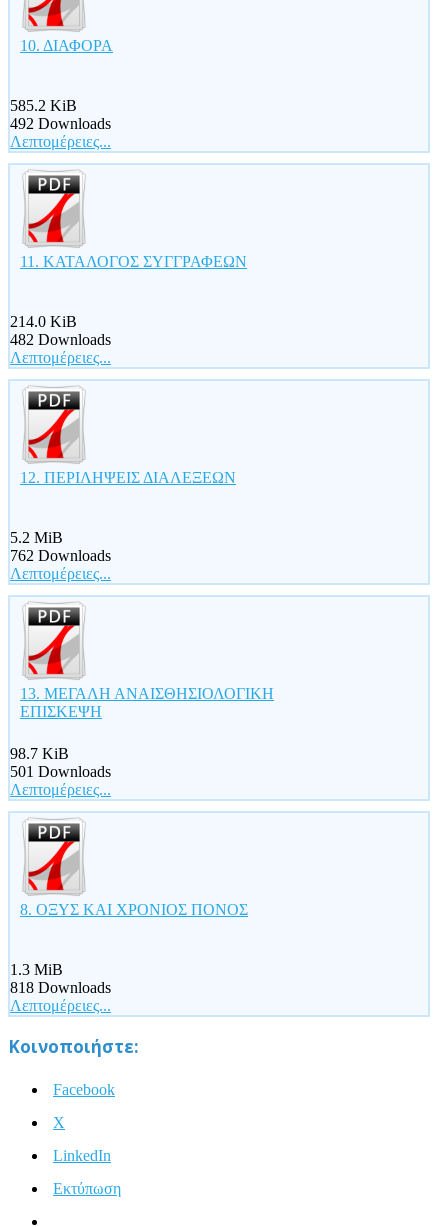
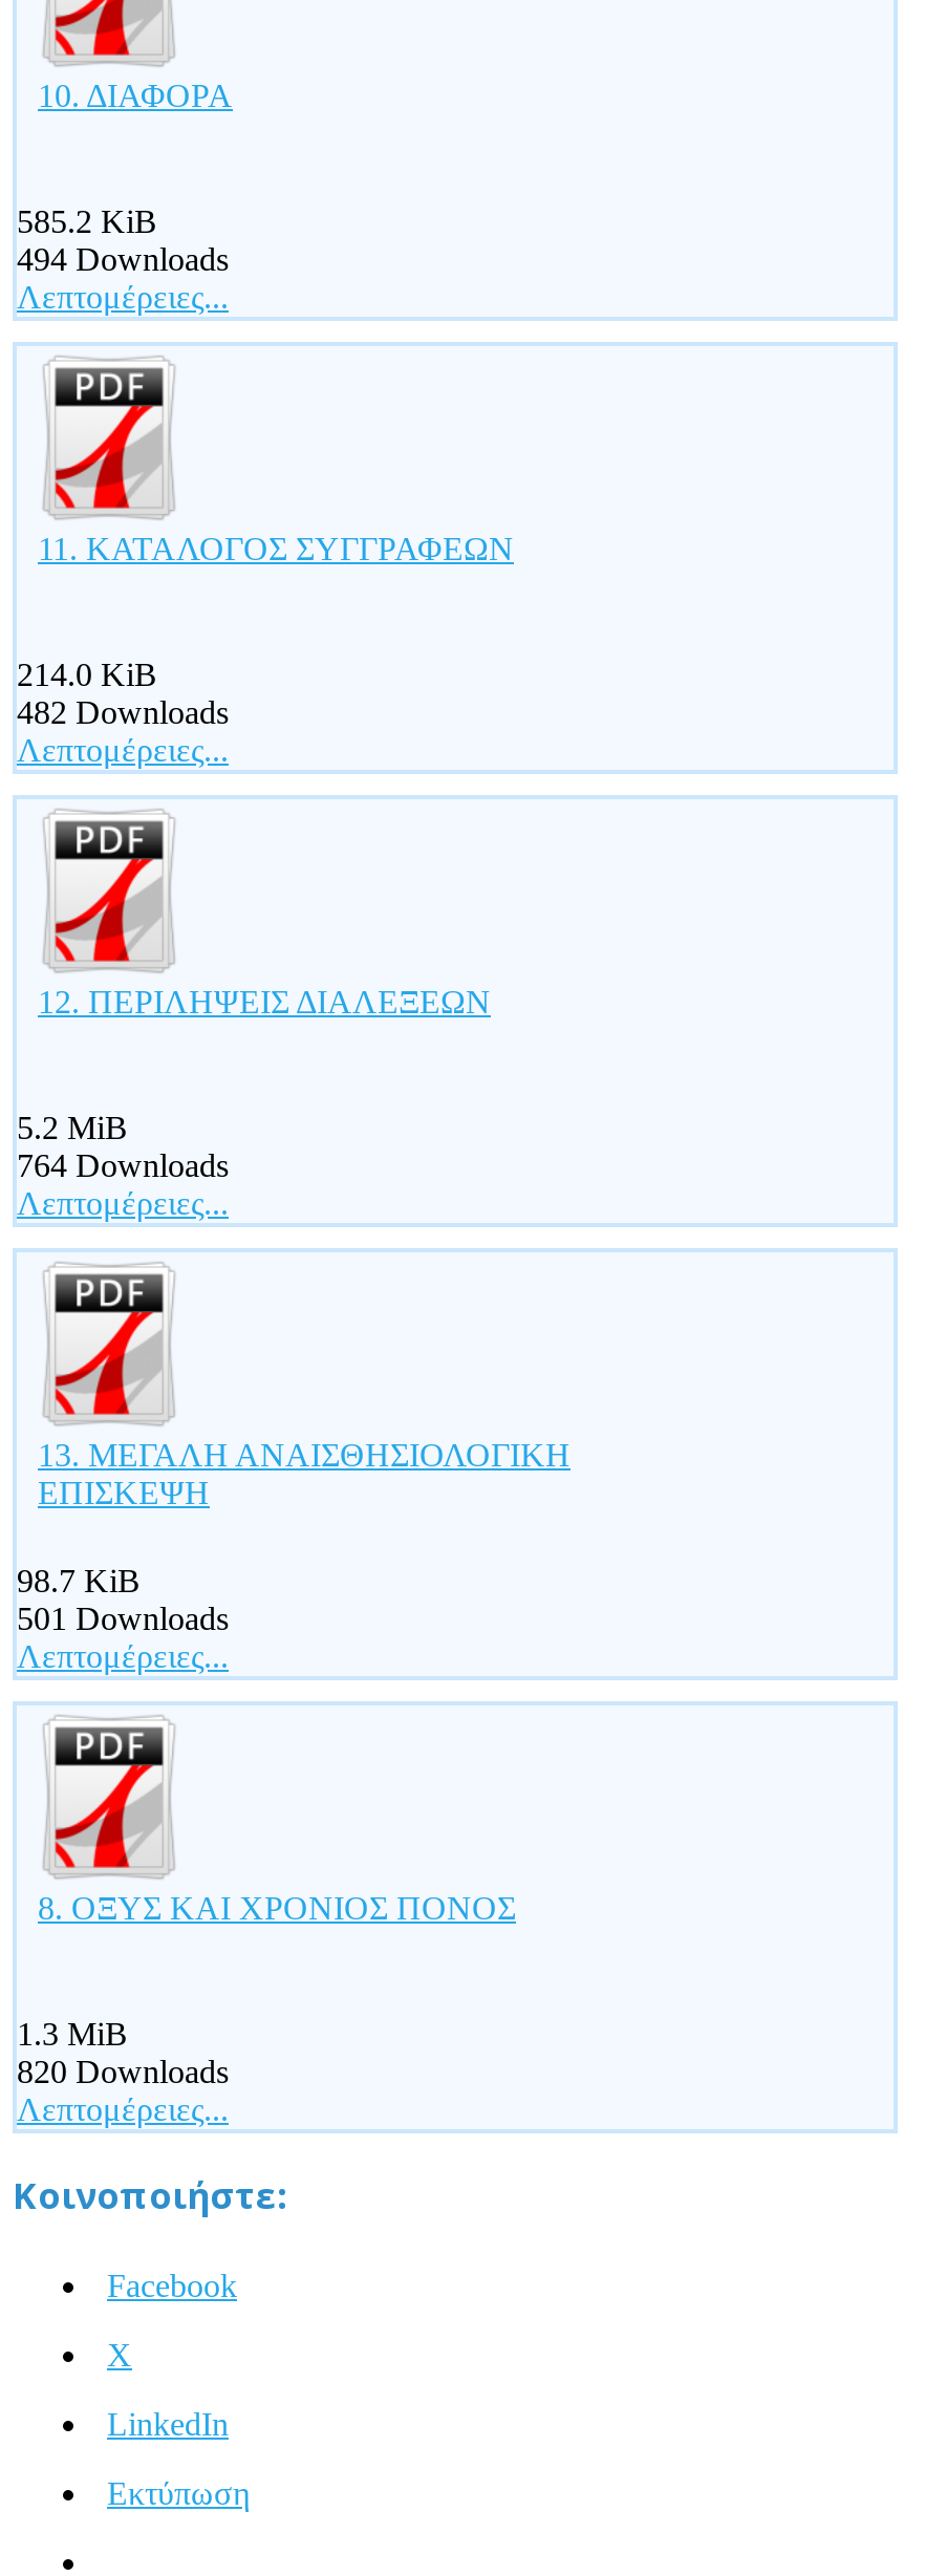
- 492 Downloads
+ 494 Downloads

- 762 Downloads
+ 764 Downloads

- 818 Downloads
+ 820 Downloads
